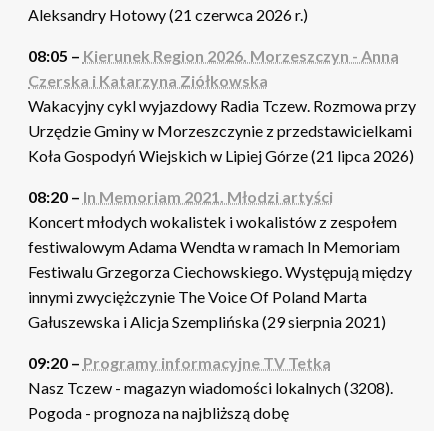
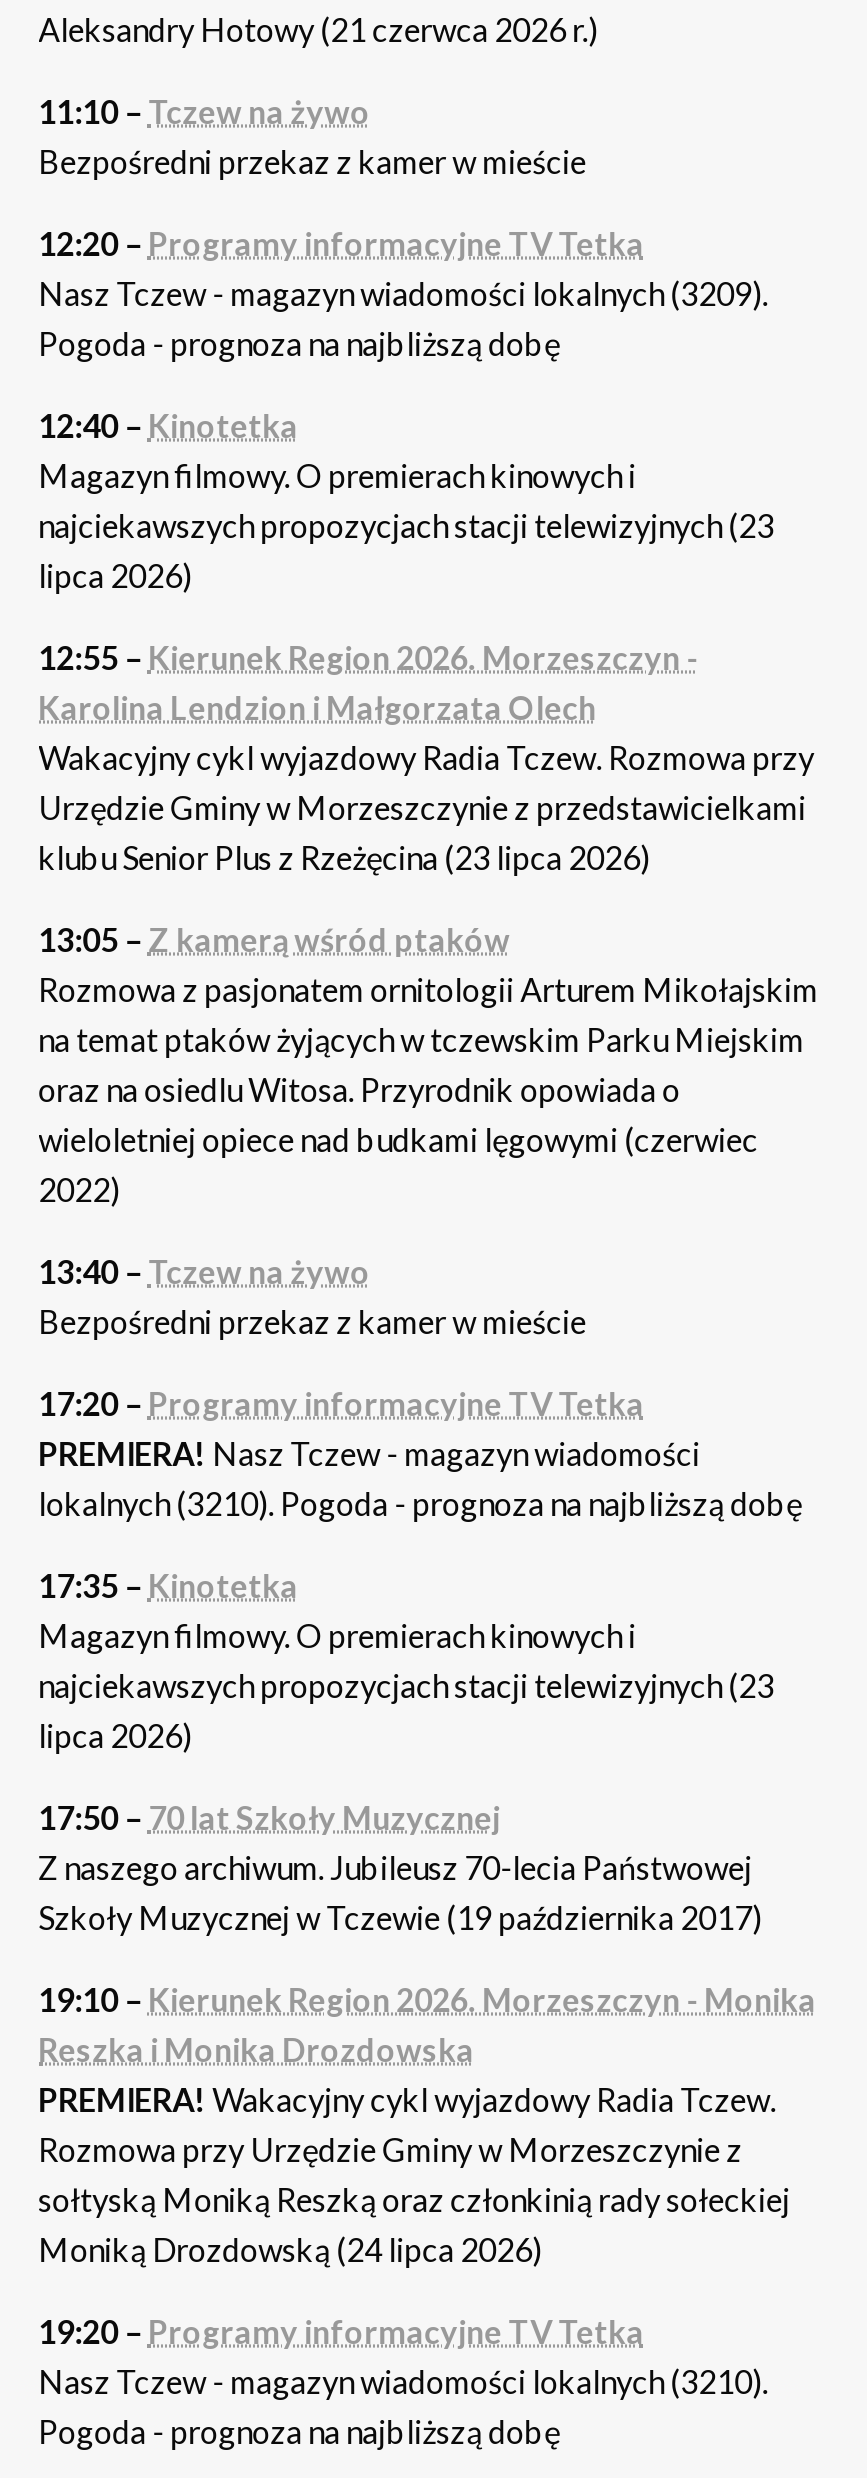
- 08:05 – Kierunek Region 2026. Morzeszczyn - Anna
- Czerska i Katarzyna Ziółkowska
+ 11:10 – Tczew na żywo
+ Bezpośredni przekaz z kamer w mieście
+ 12:20 – Programy informacyjne TV Tetka
+ Nasz Tczew - magazyn wiadomości lokalnych (3209).
+ Pogoda - prognoza na najbliższą dobę
+ 12:40 – Kinotetka
+ Magazyn filmowy. O premierach kinowych i
+ najciekawszych propozycjach stacji telewizyjnych (23
+ lipca 2026)
+ 12:55 – Kierunek Region 2026. Morzeszczyn -
+ Karolina Lendzion i Małgorzata Olech

- Koła Gospodyń Wiejskich w Lipiej Górze (21 lipca 2026)
- 08:20 – In Memoriam 2021. Młodzi artyści
- Koncert młodych wokalistek i wokalistów z zespołem
- festiwalowym Adama Wendta w ramach In Memoriam
- Festiwalu Grzegorza Ciechowskiego. Występują między
- innymi zwyciężczynie The Voice Of Poland Marta
- Gałuszewska i Alicja Szemplińska (29 sierpnia 2021)
- 09:20 – Programy informacyjne TV Tetka
- Nasz Tczew - magazyn wiadomości lokalnych (3208).
+ klubu Senior Plus z Rzeżęcina (23 lipca 2026)
+ 13:05 – Z kamerą wśród ptaków
+ Rozmowa z pasjonatem ornitologii Arturem Mikołajskim
+ na temat ptaków żyjących w tczewskim Parku Miejskim
+ oraz na osiedlu Witosa. Przyrodnik opowiada o
+ wieloletniej opiece nad budkami lęgowymi (czerwiec
+ 2022)
+ 13:40 – Tczew na żywo
+ Bezpośredni przekaz z kamer w mieście
+ 17:20 – Programy informacyjne TV Tetka
+ PREMIERA! Nasz Tczew - magazyn wiadomości
+ lokalnych (3210). Pogoda - prognoza na najbliższą dobę
+ 17:35 – Kinotetka
+ Magazyn filmowy. O premierach kinowych i
+ najciekawszych propozycjach stacji telewizyjnych (23
+ lipca 2026)
+ 17:50 – 70 lat Szkoły Muzycznej
+ Z naszego archiwum. Jubileusz 70-lecia Państwowej
+ Szkoły Muzycznej w Tczewie (19 października 2017)
+ 19:10 – Kierunek Region 2026. Morzeszczyn - Monika
+ Reszka i Monika Drozdowska
+ PREMIERA! Wakacyjny cykl wyjazdowy Radia Tczew.
+ Rozmowa przy Urzędzie Gminy w Morzeszczynie z
+ sołtyską Moniką Reszką oraz członkinią rady sołeckiej
+ Moniką Drozdowską (24 lipca 2026)
+ 19:20 – Programy informacyjne TV Tetka
+ Nasz Tczew - magazyn wiadomości lokalnych (3210).
